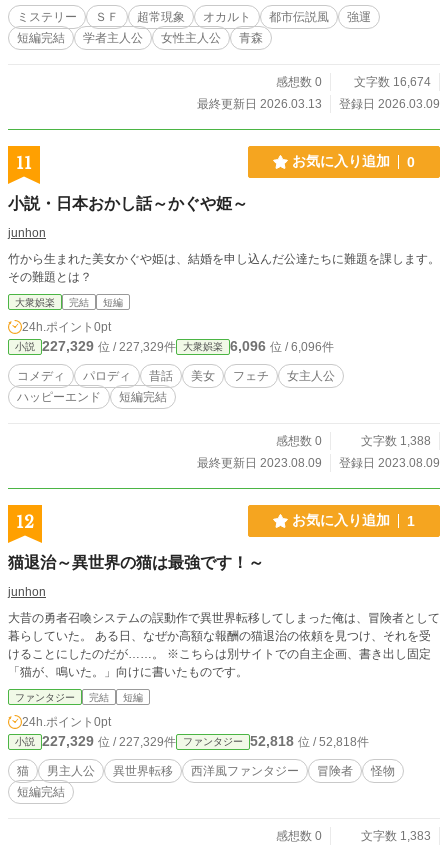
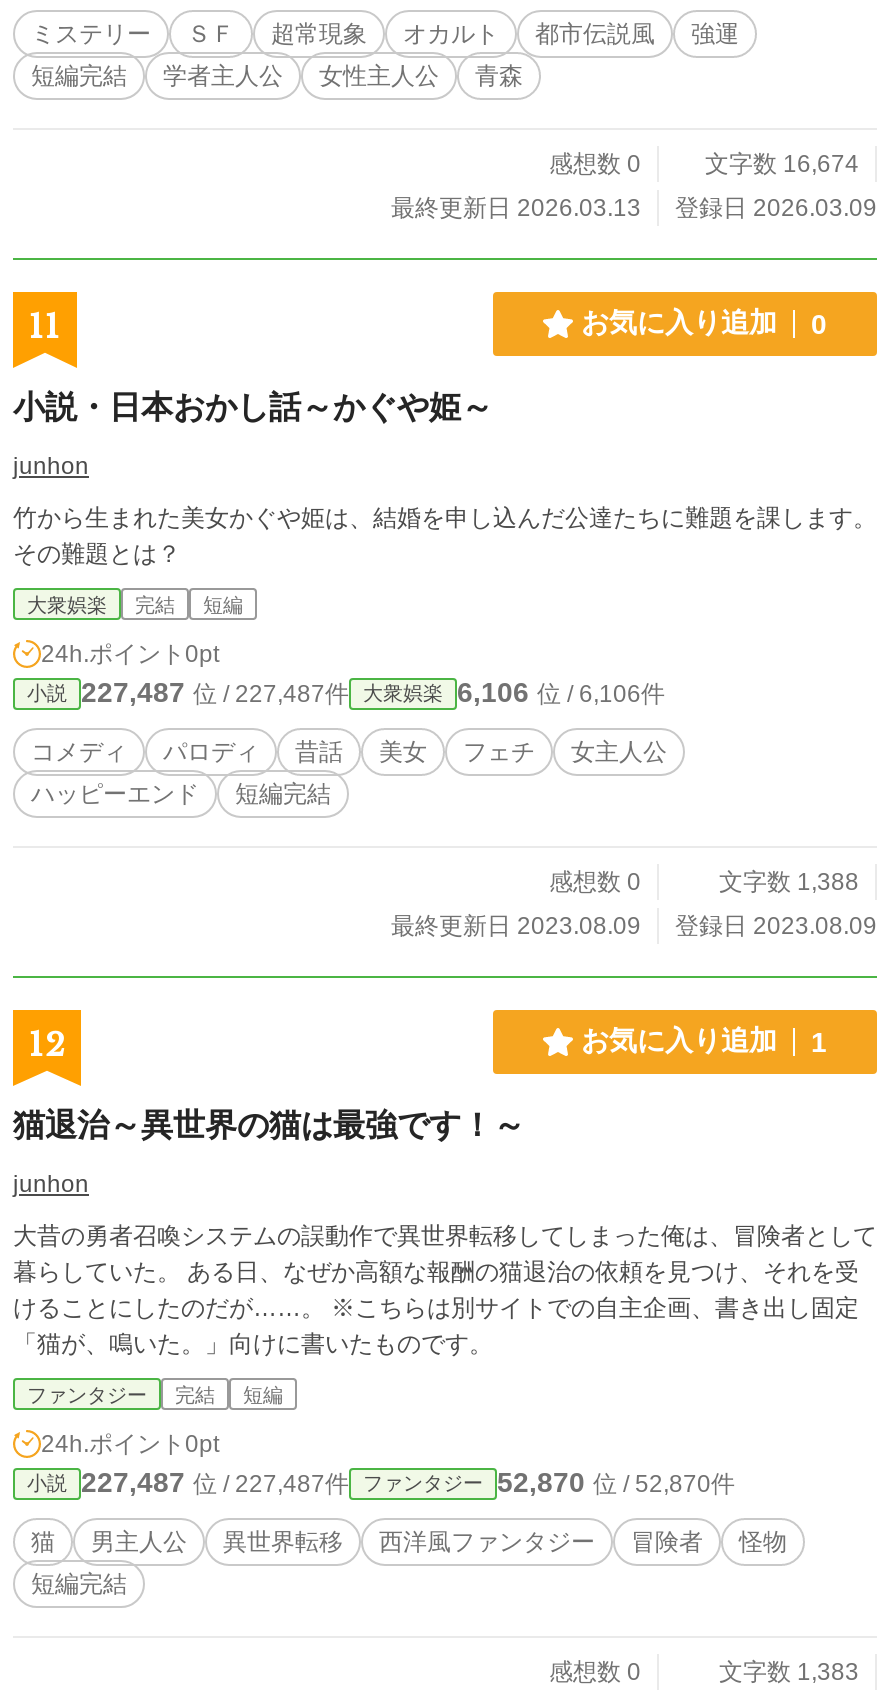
- 227,329位 / 227,329件
+ 227,487位 / 227,487件

- 6,096位 / 6,096件
+ 6,106位 / 6,106件

- 227,329位 / 227,329件
+ 227,487位 / 227,487件

- 52,818位 / 52,818件
+ 52,870位 / 52,870件
